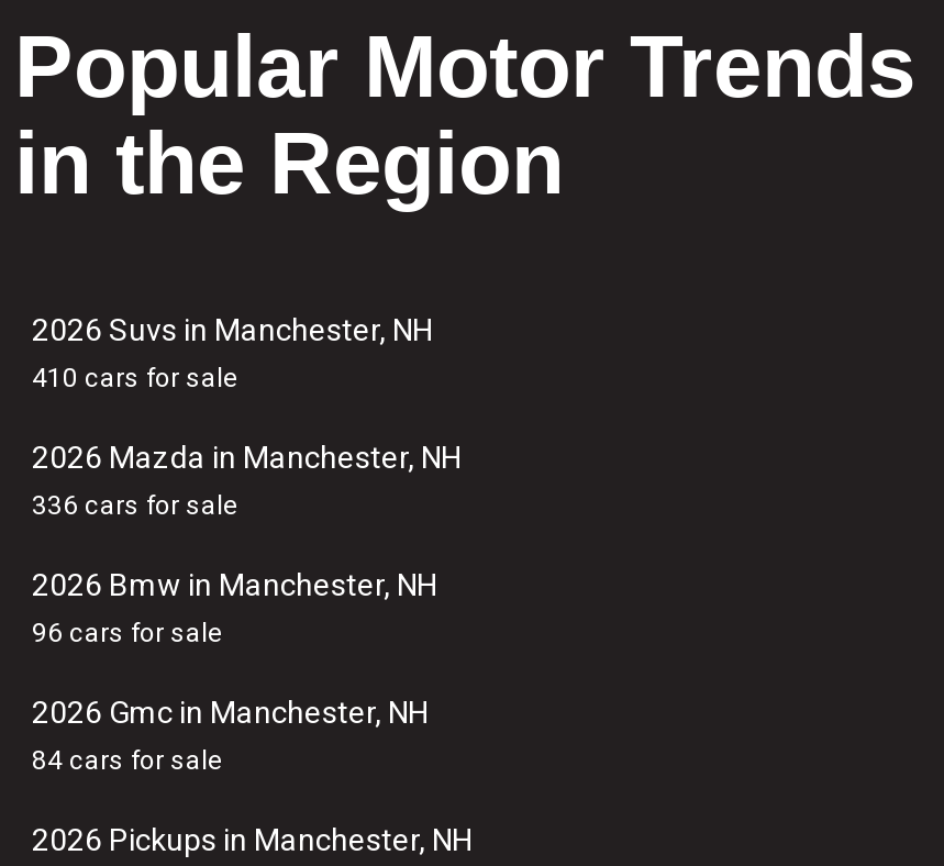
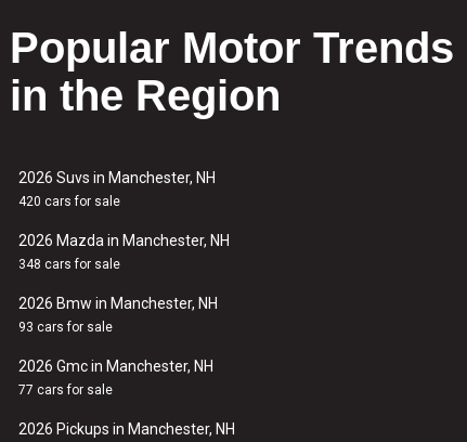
- 410 cars for sale
+ 420 cars for sale

- 336 cars for sale
+ 348 cars for sale

- 96 cars for sale
+ 93 cars for sale

- 84 cars for sale
+ 77 cars for sale
